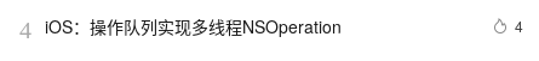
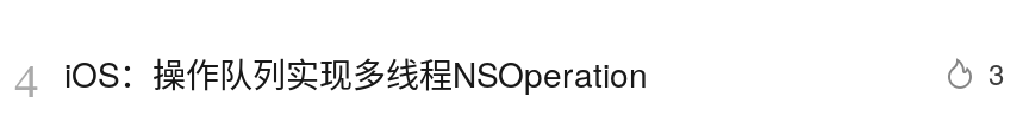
- 4
+ 3
